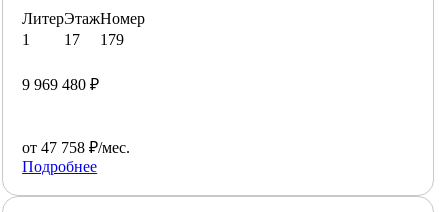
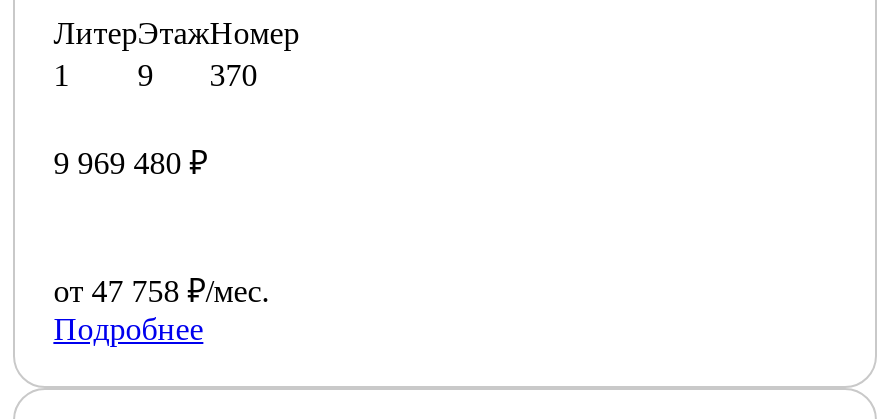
- 17
+ 9

- 179
+ 370
